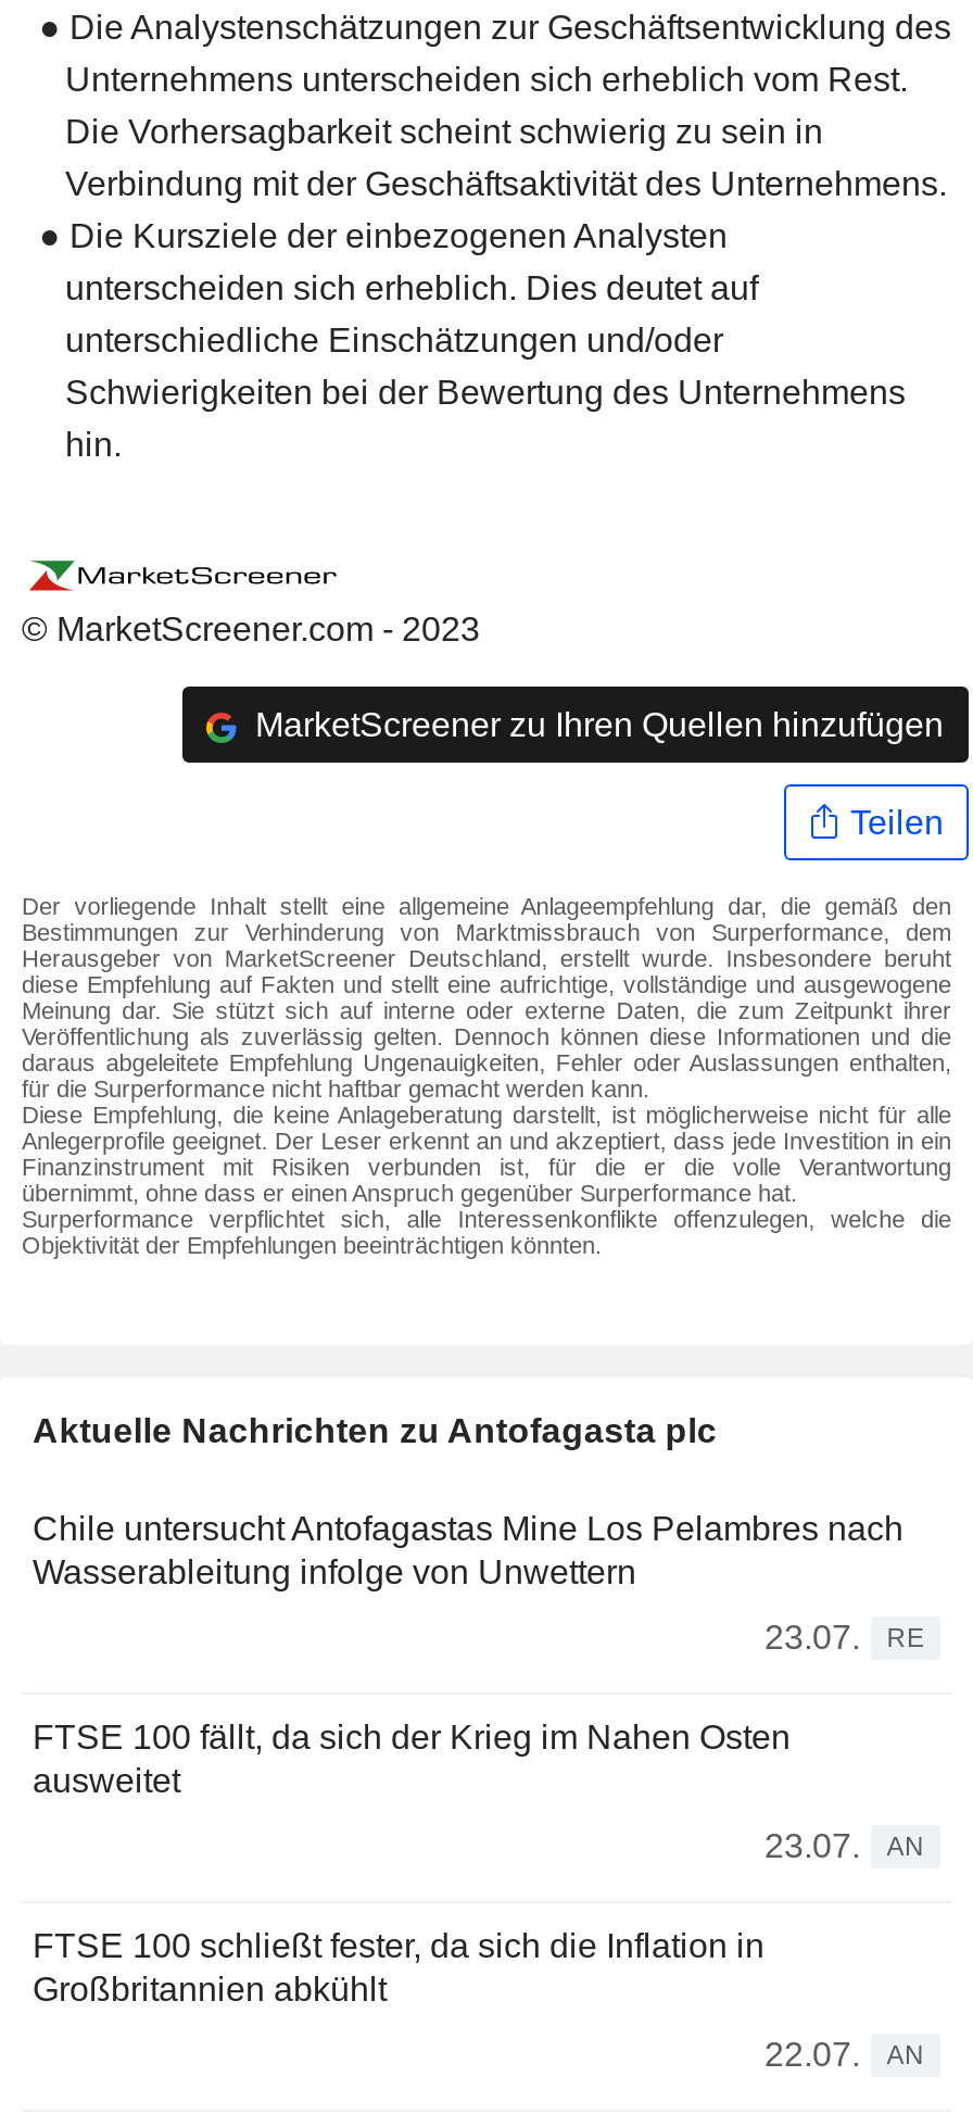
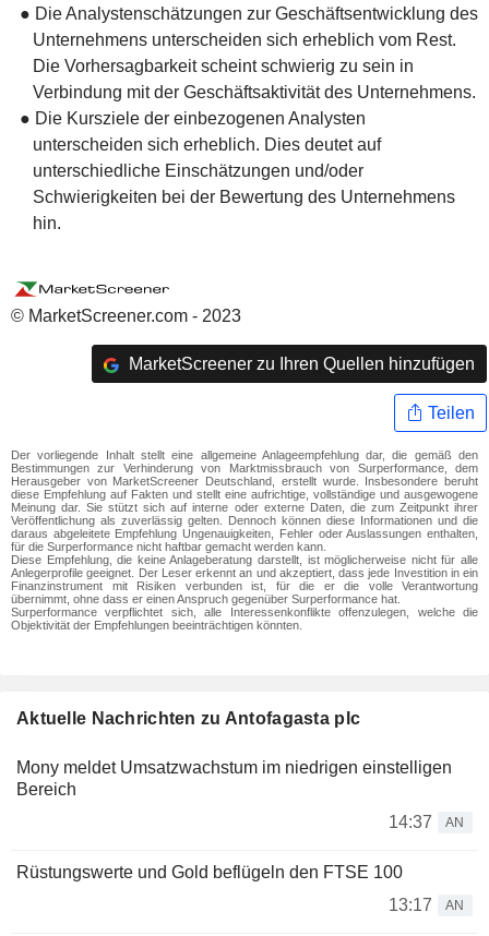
- Chile untersucht Antofagastas Mine Los Pelambres nach
- Wasserableitung infolge von Unwettern
- 23.07.
- RE
- FTSE 100 fällt, da sich der Krieg im Nahen Osten
- ausweitet
- 23.07.
+ Mony meldet Umsatzwachstum im niedrigen einstelligen
+ Bereich
+ 14:37

- FTSE 100 schließt fester, da sich die Inflation in
- Großbritannien abkühlt
+ Rüstungswerte und Gold beflügeln den FTSE 100

- 22.07. AN
+ 13:17 AN
